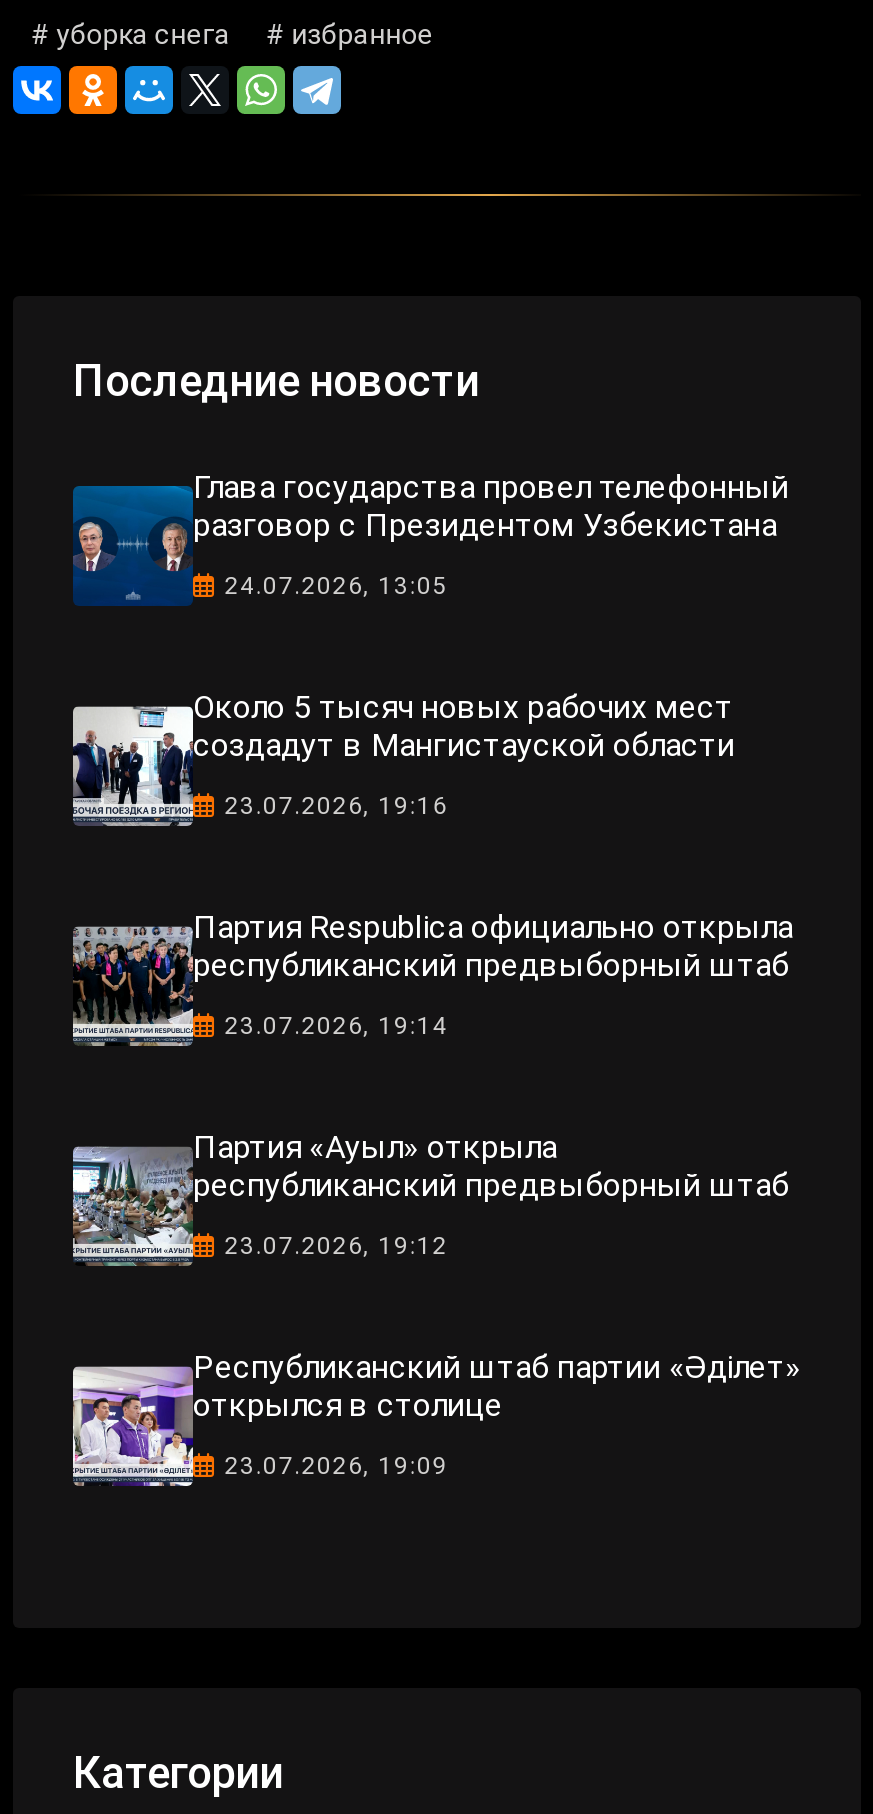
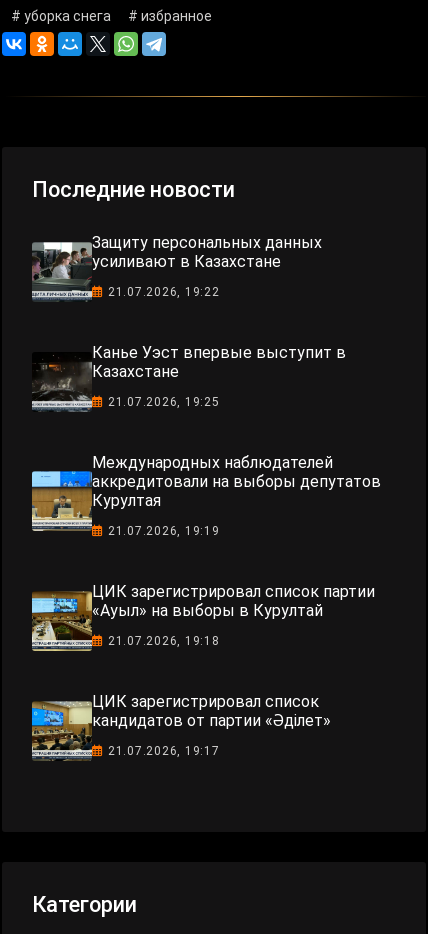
- [image]
- Глава государства провел телефонный
- разговор с Президентом Узбекистана
+ [image]
+ Защиту персональных данных
+ усиливают в Казахстане

- 24.07.2026, 13:05
+ 21.07.2026, 19:22

- [image]
- Около 5 тысяч новых рабочих мест
- создадут в Мангистауской области
+ [image]
+ Канье Уэст впервые выступит в
+ Казахстане

- 23.07.2026, 19:16
+ 21.07.2026, 19:25

- [image]
- Партия Respublica официально открыла
- республиканский предвыборный штаб
+ [image]
+ Международных наблюдателей
+ аккредитовали на выборы депутатов
+ Курултая

- 23.07.2026, 19:14
+ 21.07.2026, 19:19

- [image]
- Партия «Ауыл» открыла
- республиканский предвыборный штаб
+ [image]
+ ЦИК зарегистрировал список партии
+ «Ауыл» на выборы в Курултай

- 23.07.2026, 19:12
+ 21.07.2026, 19:18

- [image]
- Республиканский штаб партии «Әділет»
- открылся в столице
+ [image]
+ ЦИК зарегистрировал список
+ кандидатов от партии «Әділет»

- 23.07.2026, 19:09
+ 21.07.2026, 19:17
